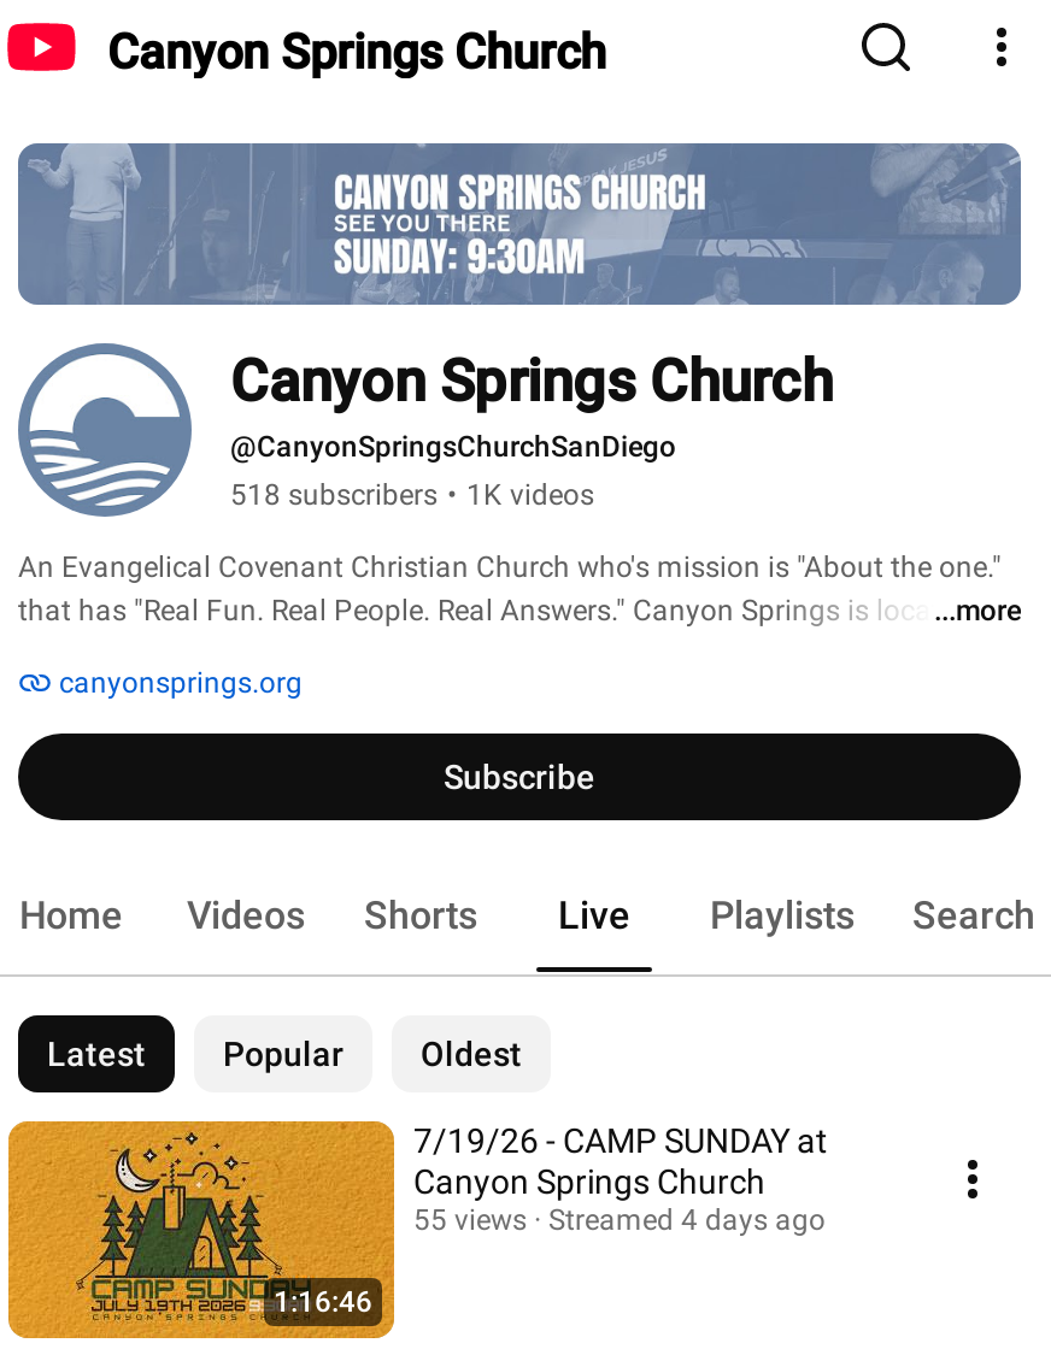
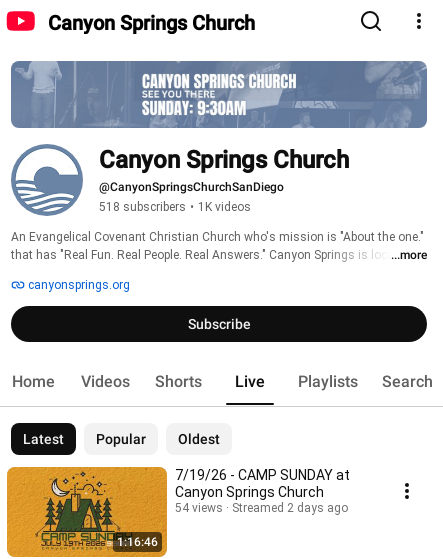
- 55 views
+ 54 views

- Streamed 4 days ago
+ Streamed 2 days ago
